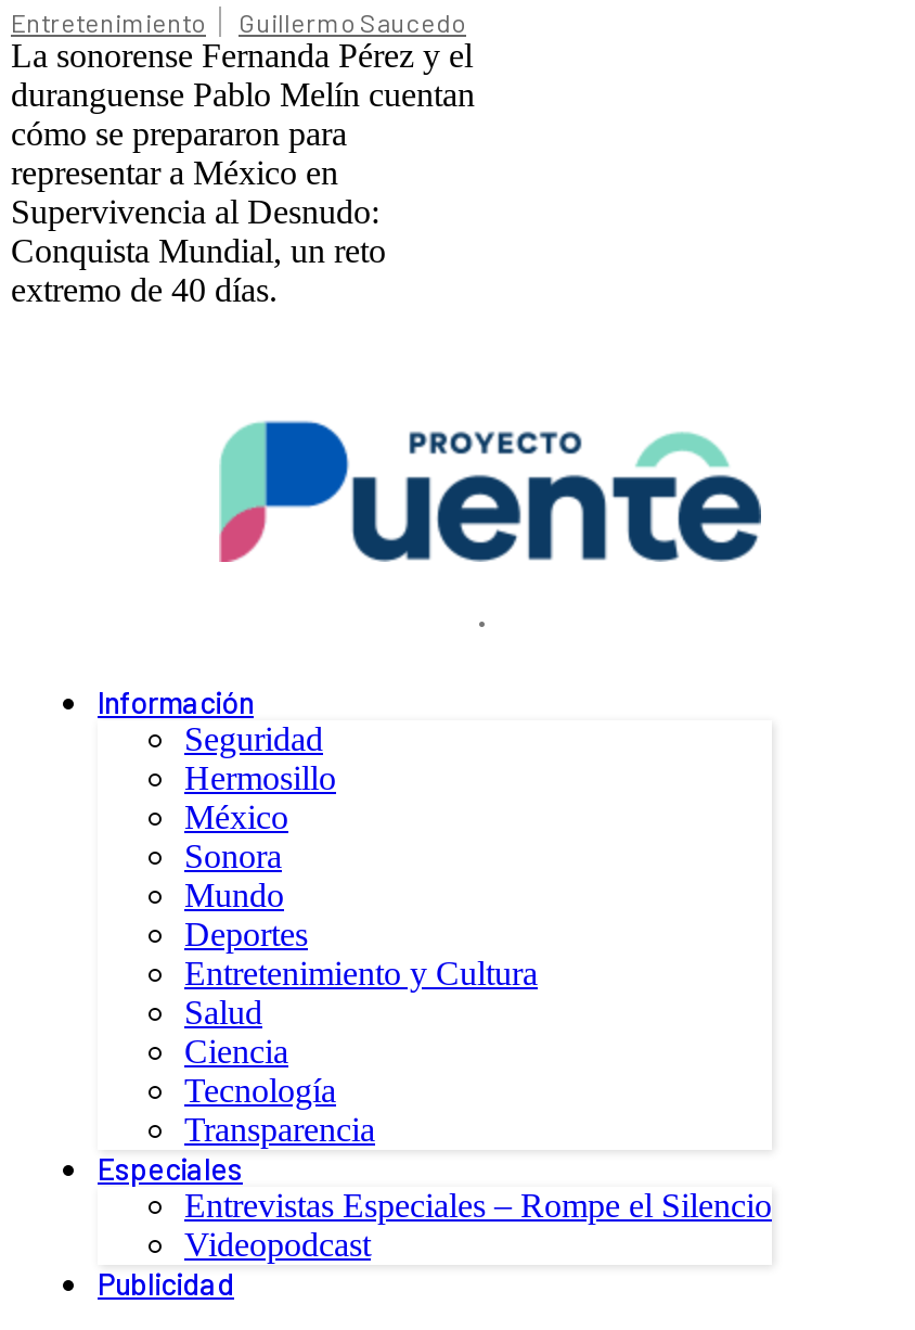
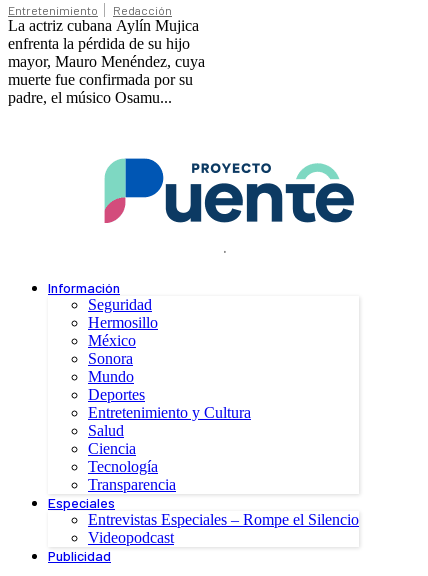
- Guillermo Saucedo
- La sonorense Fernanda Pérez y el
- duranguense Pablo Melín cuentan
- cómo se prepararon para
- representar a México en
- Supervivencia al Desnudo:
- Conquista Mundial, un reto
- extremo de 40 días.
+ Redacción
+ La actriz cubana Aylín Mujica
+ enfrenta la pérdida de su hijo
+ mayor, Mauro Menéndez, cuya
+ muerte fue confirmada por su
+ padre, el músico Osamu...
